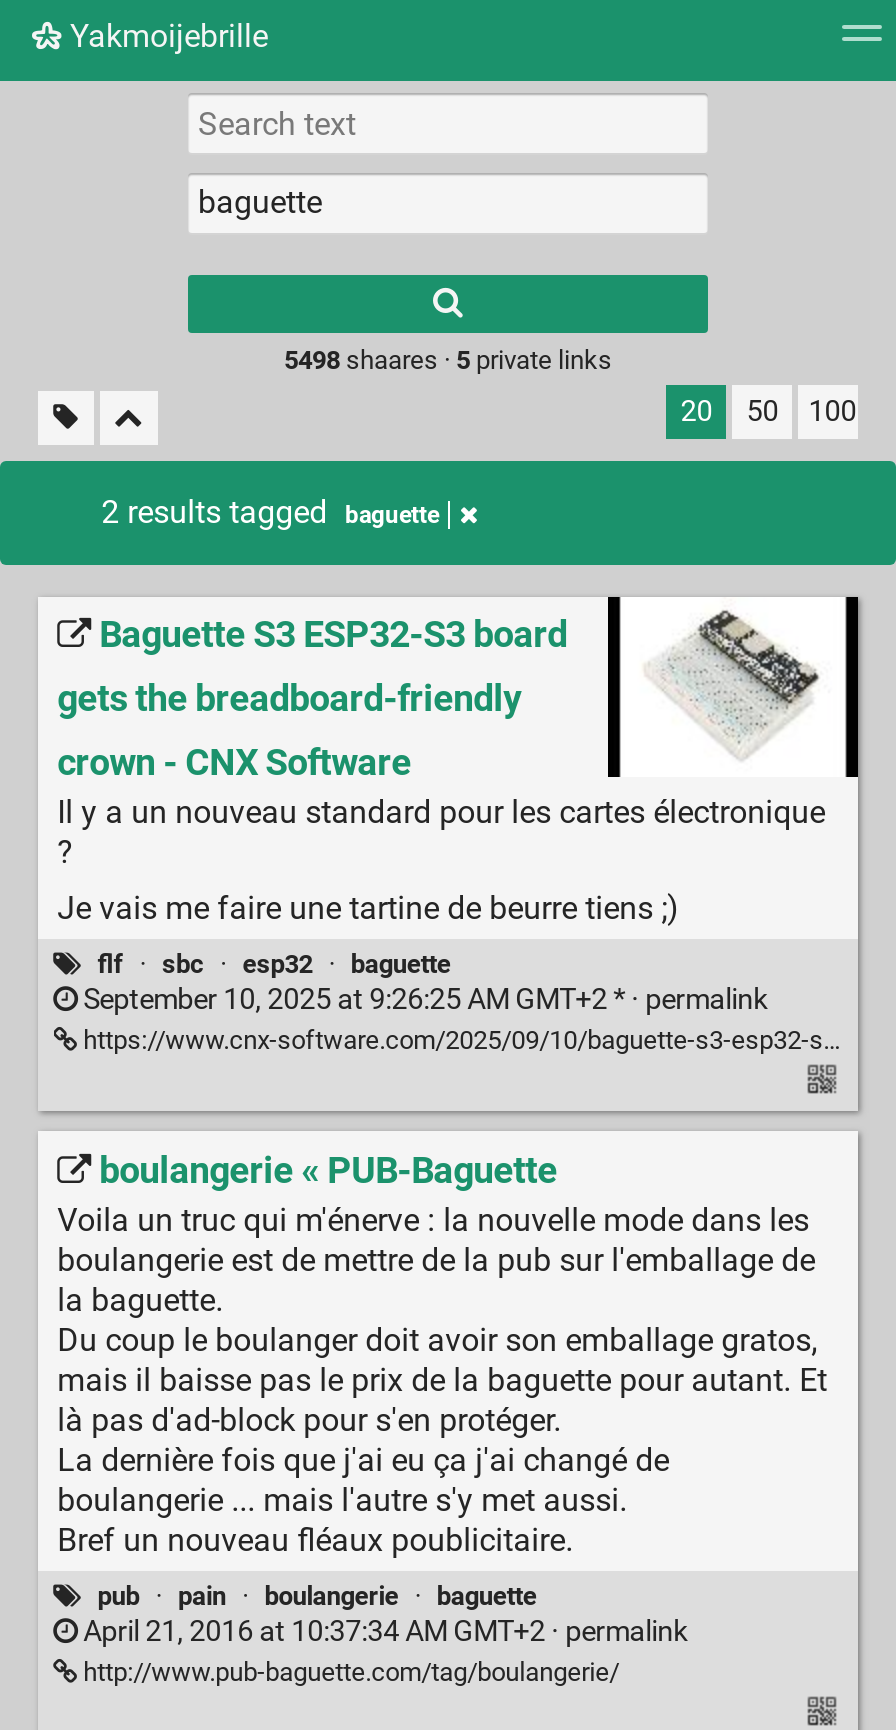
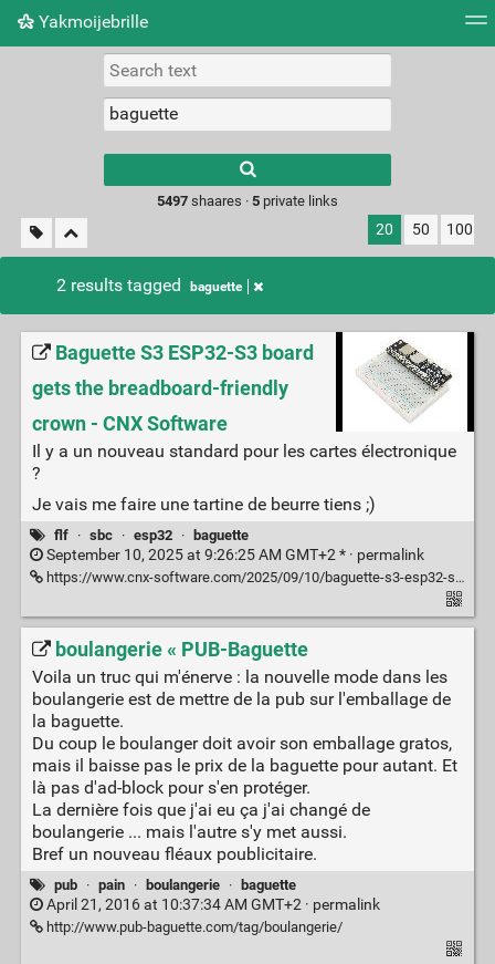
- 5498 shaares · 5 private links
+ 5497 shaares · 5 private links
